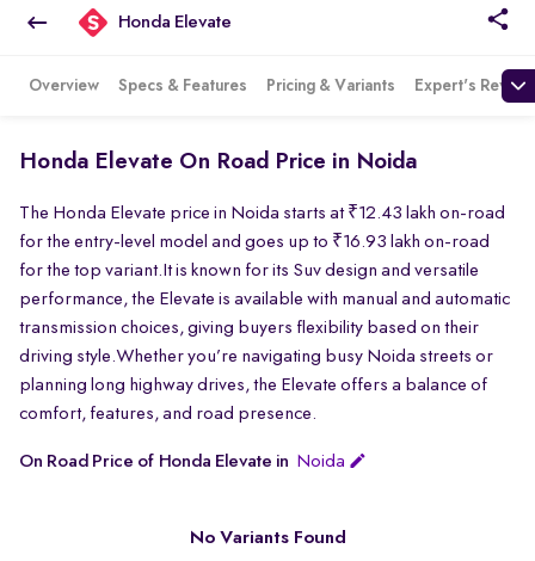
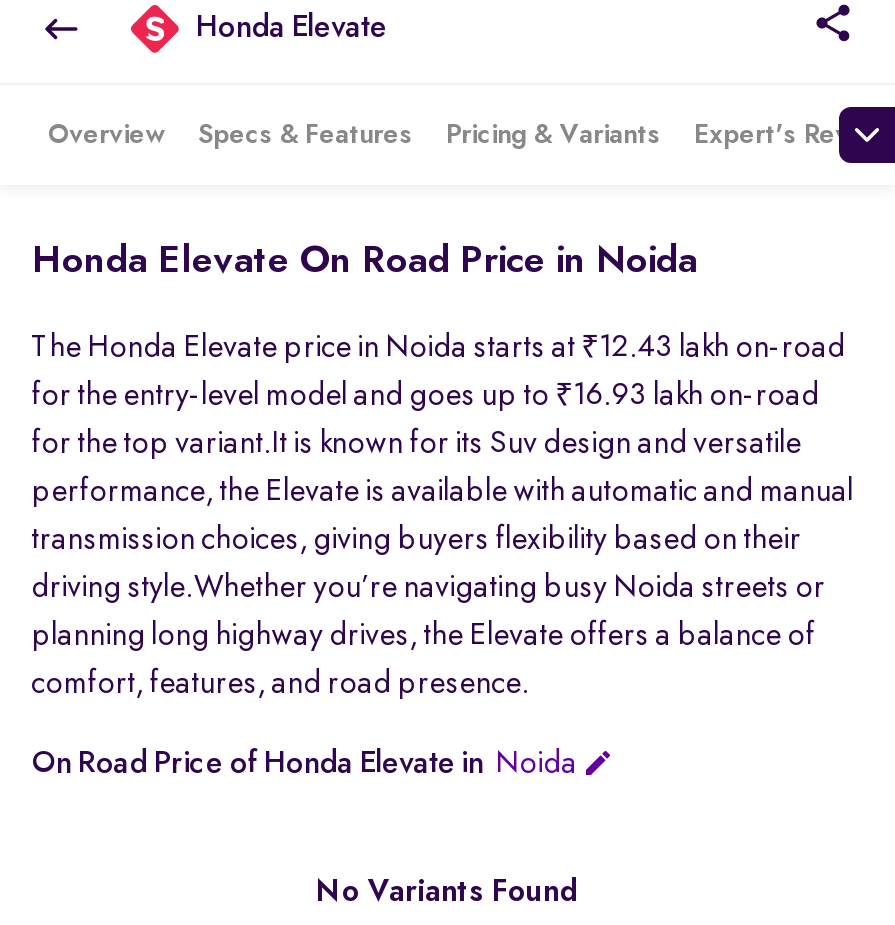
- performance, the Elevate is available with manual and automatic
+ performance, the Elevate is available with automatic and manual
